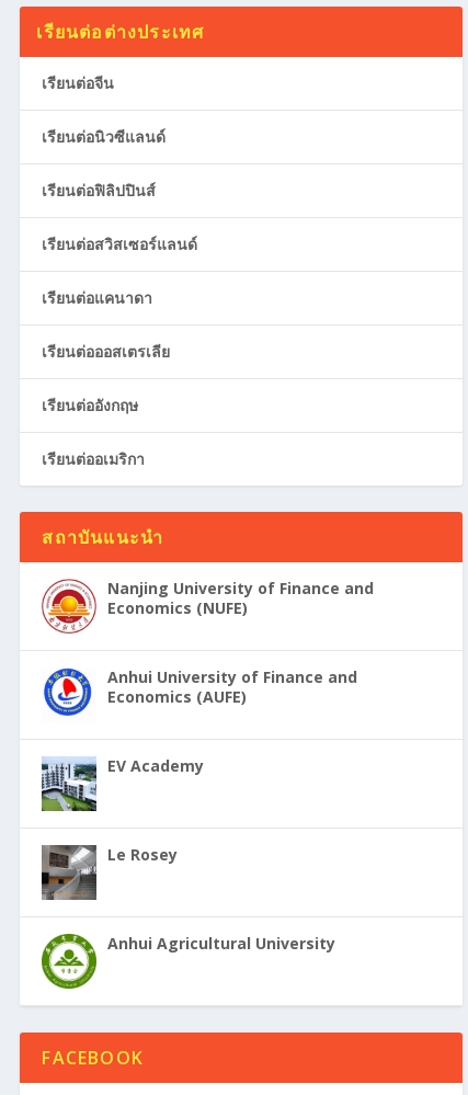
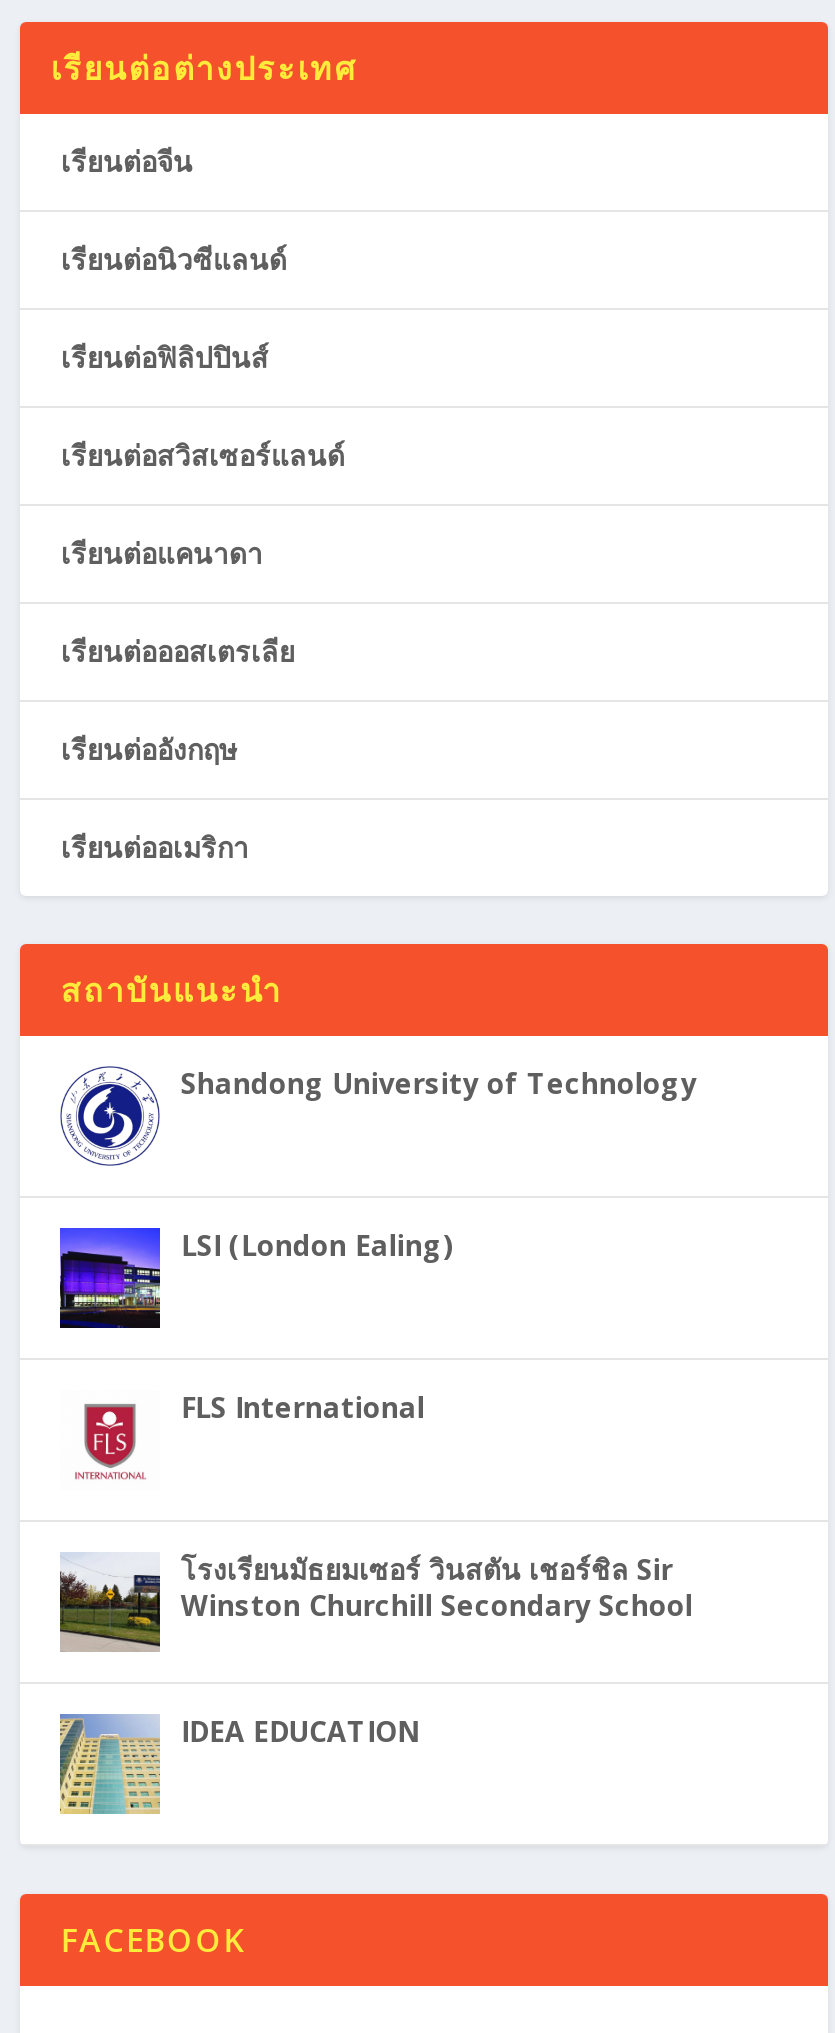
- [image]
- Nanjing University of Finance and
- Economics (NUFE)
+ [image]
+ Shandong University of Technology

- [image]
- Anhui University of Finance and
- Economics (AUFE)
+ [image]
+ LSI (London Ealing)

- [image]
- EV Academy
+ [image]
+ FLS International

- [image]
- Le Rosey
+ [image]
+ โรงเรียนมัธยมเซอร์ วินสตัน เชอร์ชิล Sir
+ Winston Churchill Secondary School

- [image]
- Anhui Agricultural University
+ [image]
+ IDEA EDUCATION
